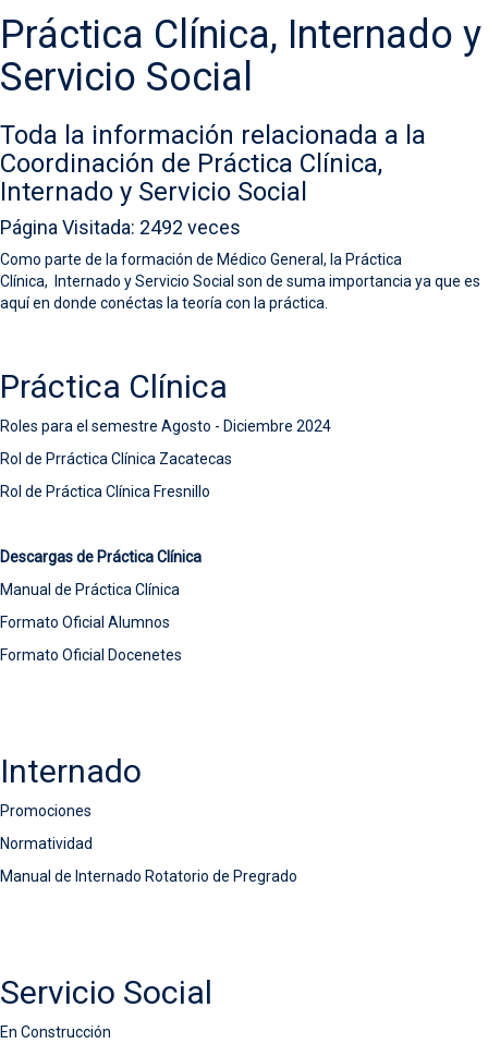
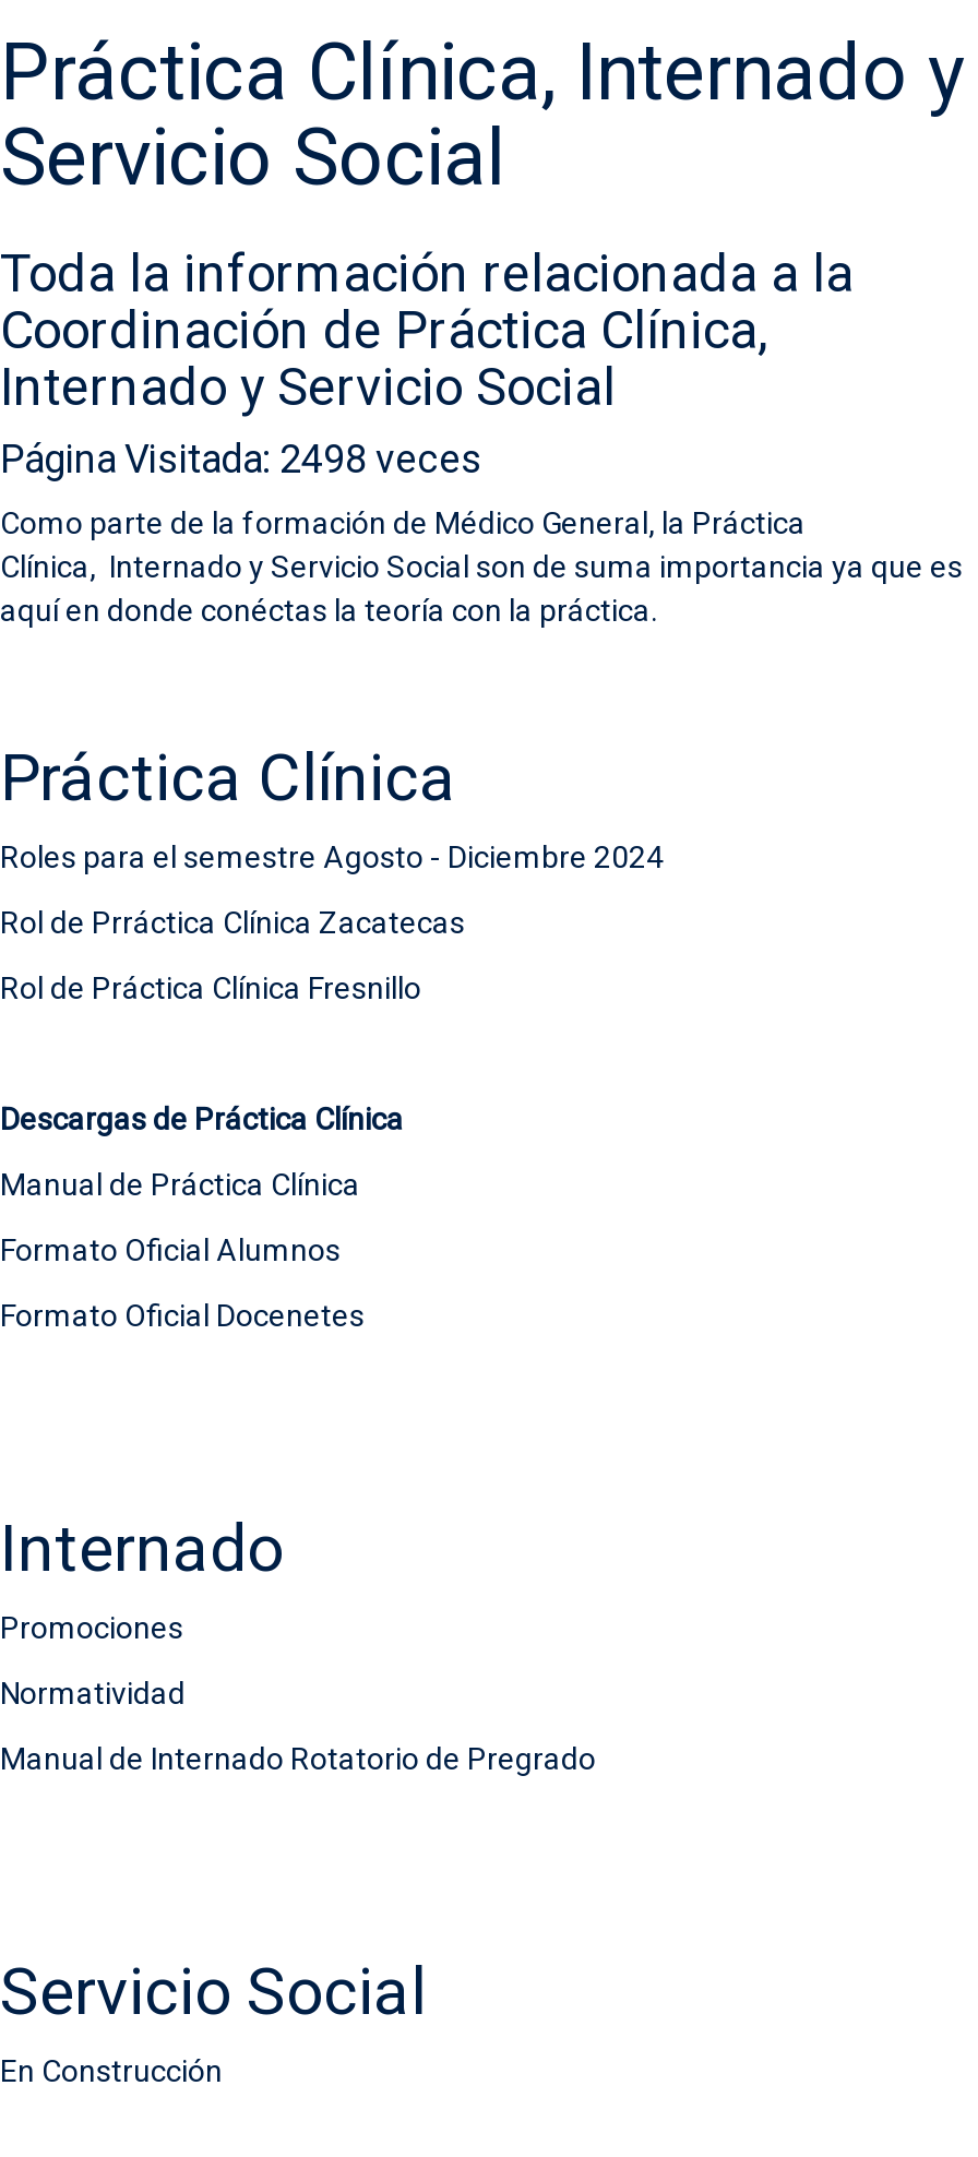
- Página Visitada: 2492 veces
+ Página Visitada: 2498 veces
